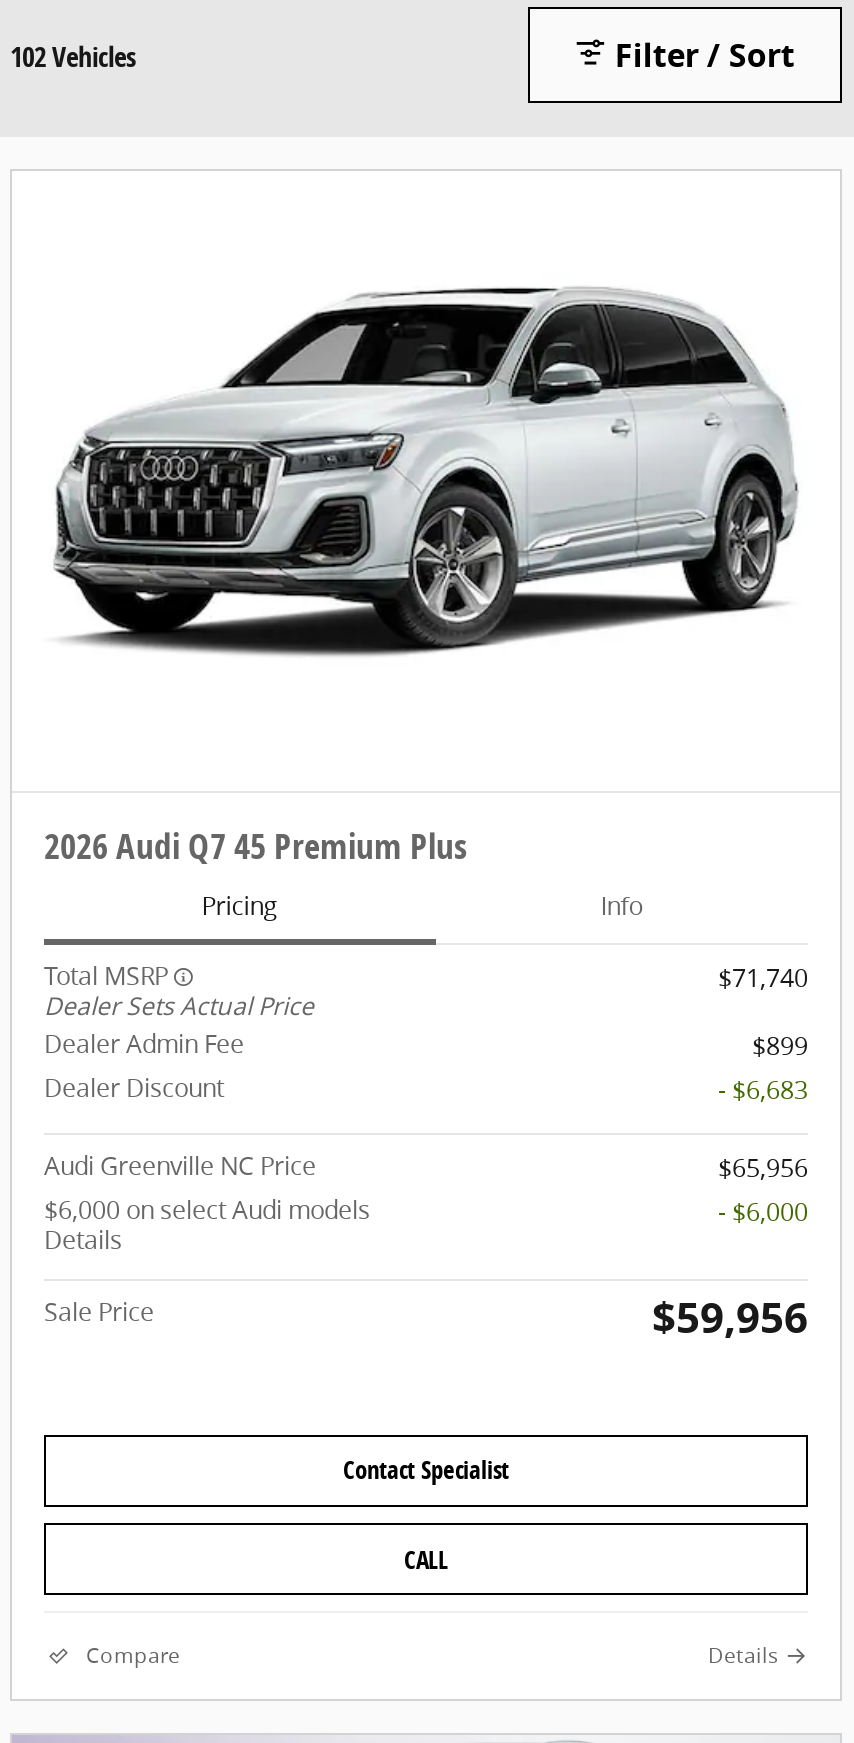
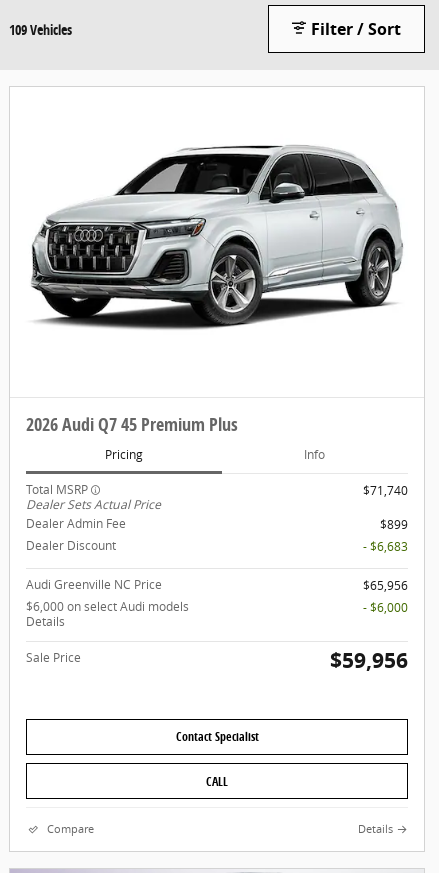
- 102 Vehicles
+ 109 Vehicles
